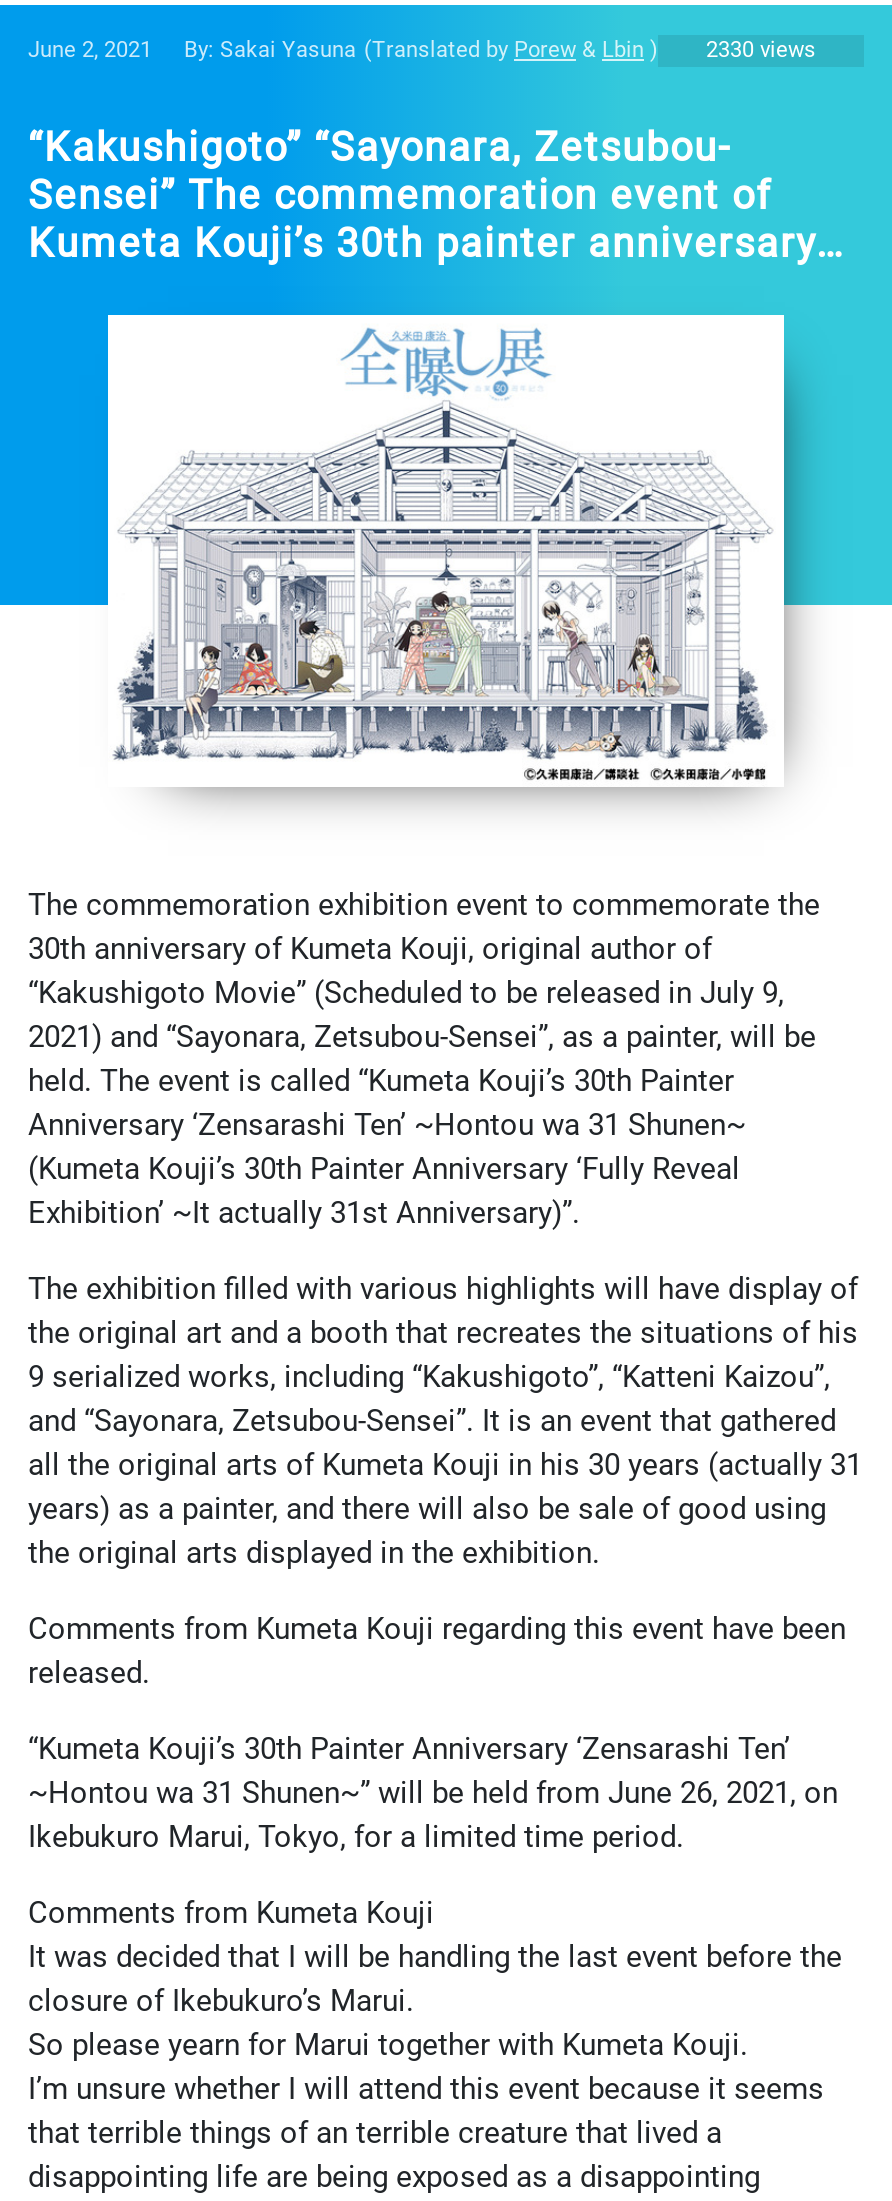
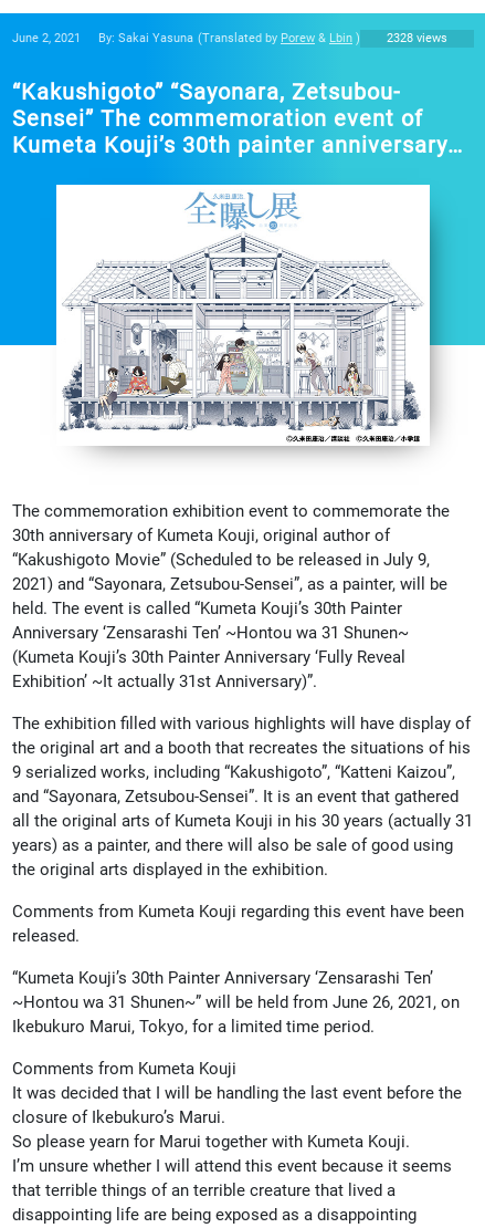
- June 2, 2021 By: Sakai Yasuna (Translated by Porew & Lbin) 2330 views
+ June 2, 2021 By: Sakai Yasuna (Translated by Porew & Lbin) 2328 views
